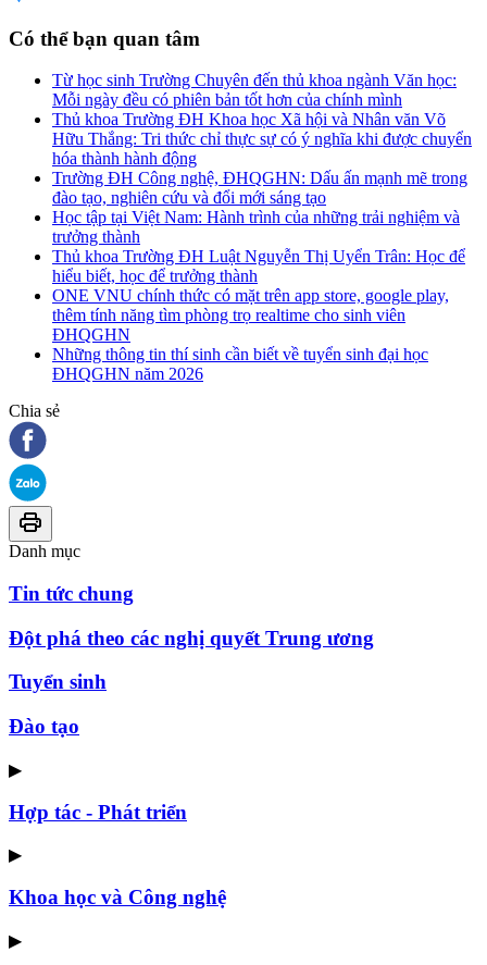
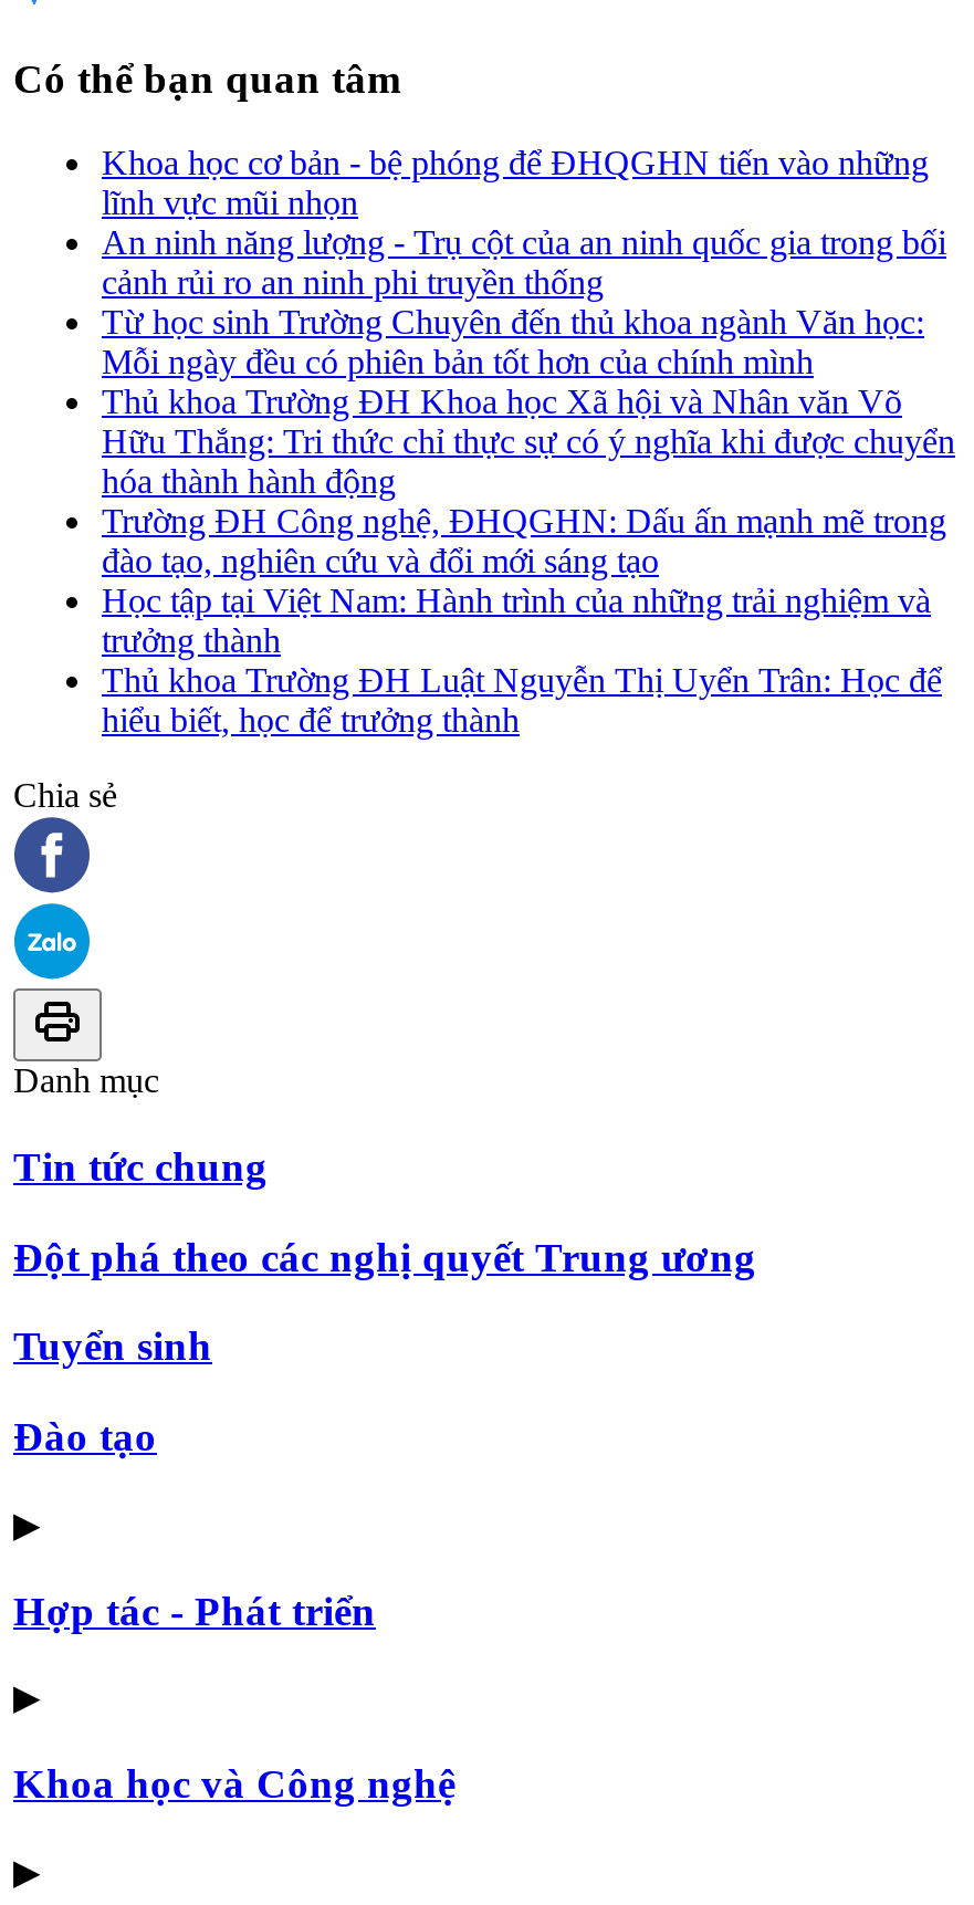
+ Khoa học cơ bản - bệ phóng để ĐHQGHN tiến vào những
+ lĩnh vực mũi nhọn
+ An ninh năng lượng - Trụ cột của an ninh quốc gia trong bối
+ cảnh rủi ro an ninh phi truyền thống

moved down: Từ học sinh Trường Chuyên đến thủ khoa ngành Văn học: | Mỗi ngày đều có phiên bản tốt hơn của chính mình | Thủ khoa Trường ĐH Khoa học Xã hội và Nhân văn Võ | ... | Thủ khoa Trường ĐH Luật Nguyễn Thị Uyển Trân: Học để | hiểu biết, học để trưởng thành

- ONE VNU chính thức có mặt trên app store, google play,
- thêm tính năng tìm phòng trọ realtime cho sinh viên
- ĐHQGHN
- Những thông tin thí sinh cần biết về tuyển sinh đại học
- ĐHQGHN năm 2026
